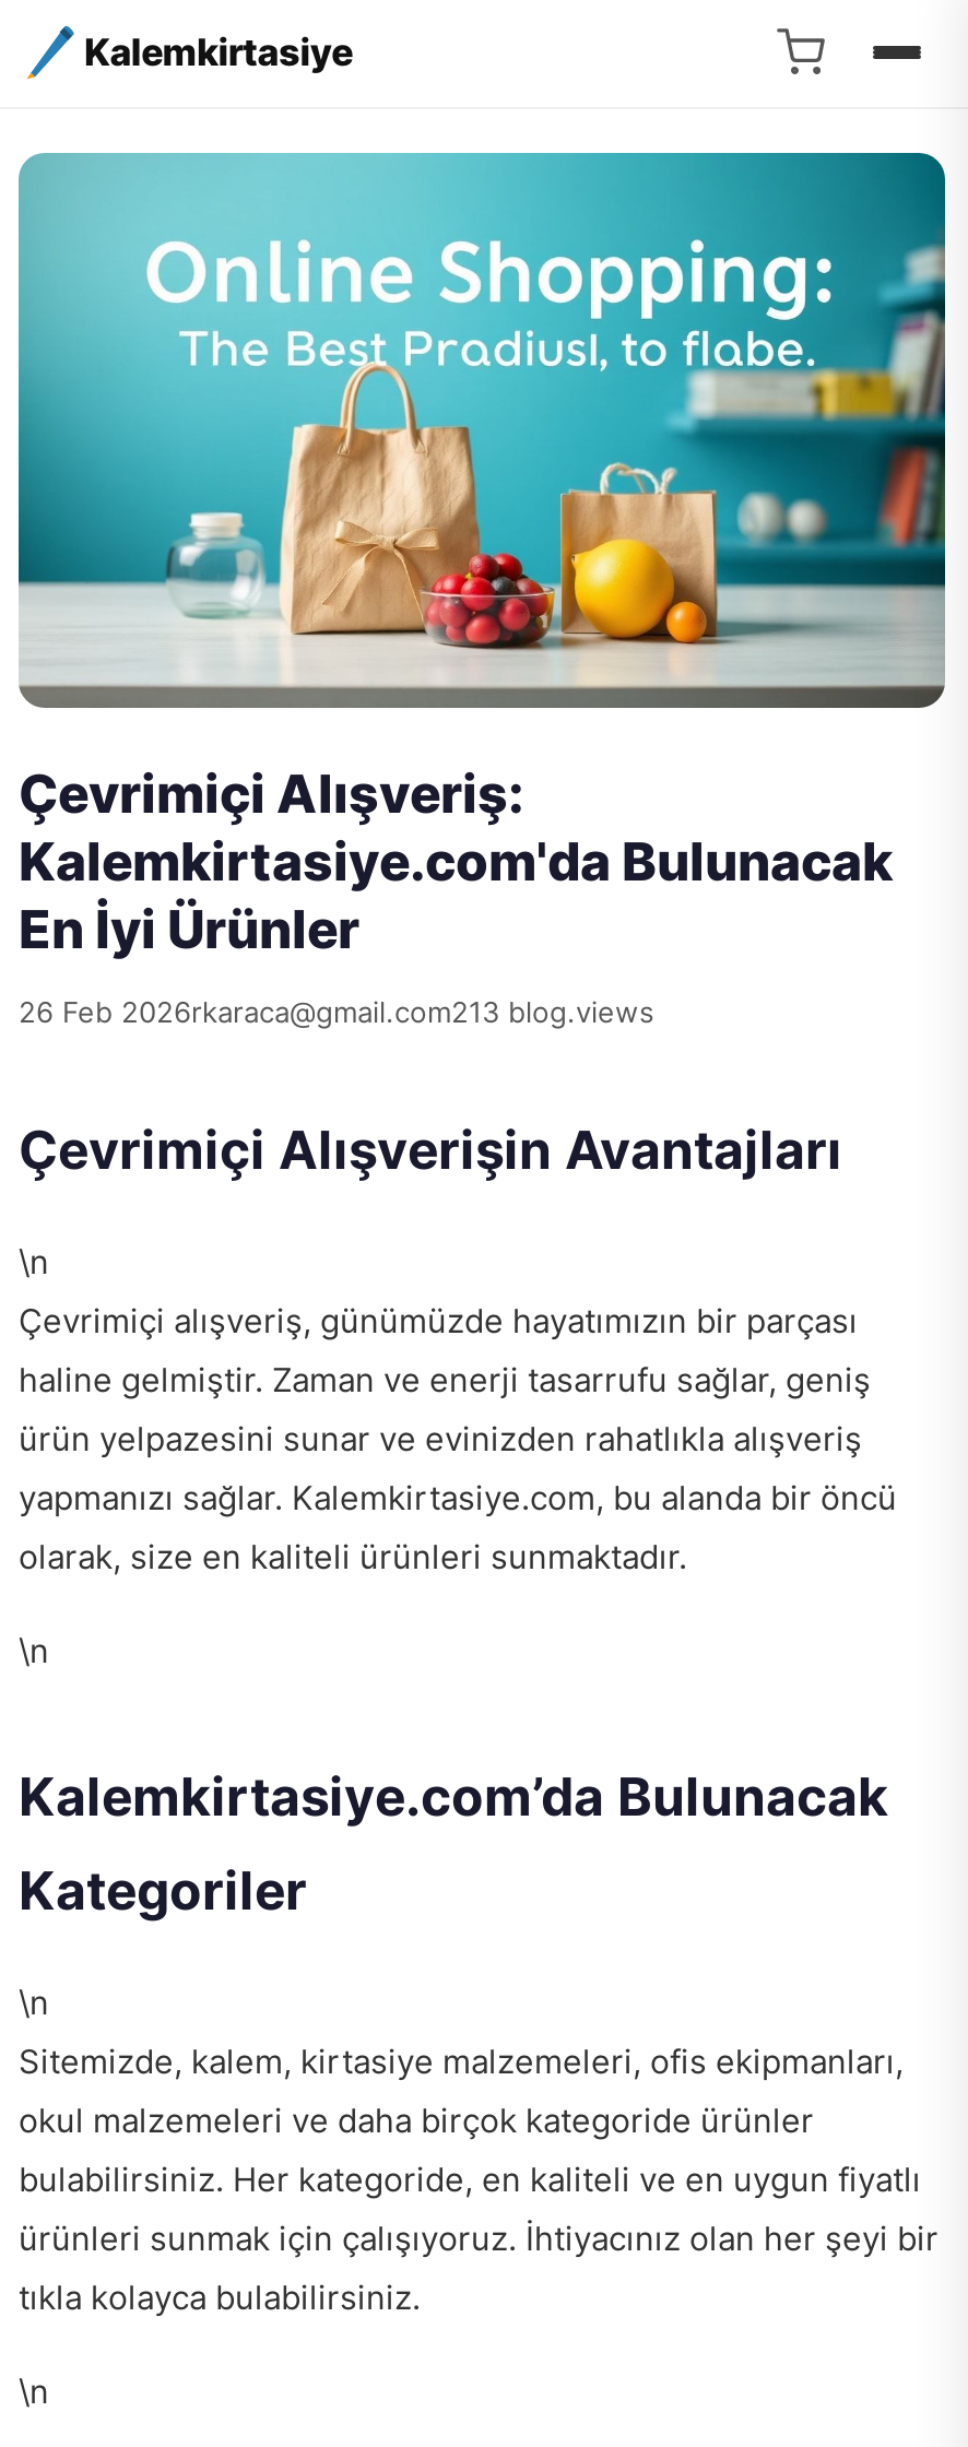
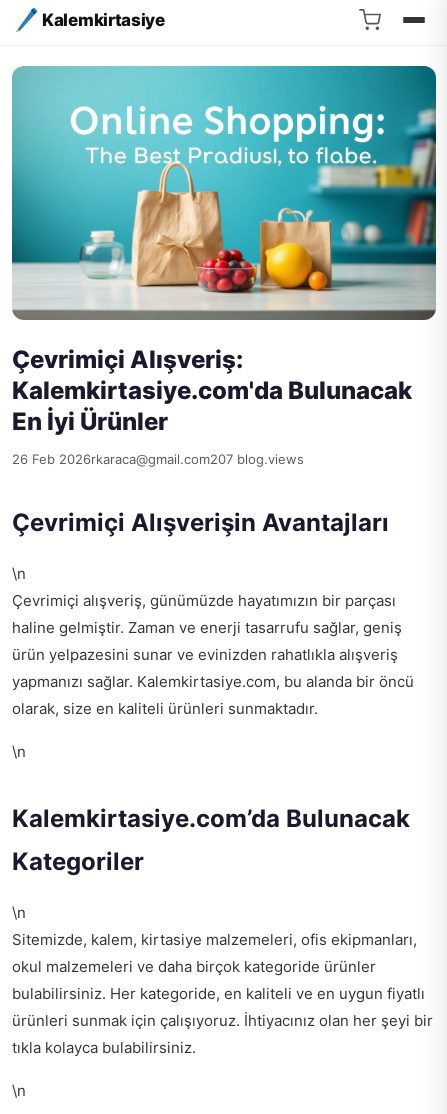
- 26 Feb 2026rkaraca@gmail.com213 blog.views
+ 26 Feb 2026rkaraca@gmail.com207 blog.views
